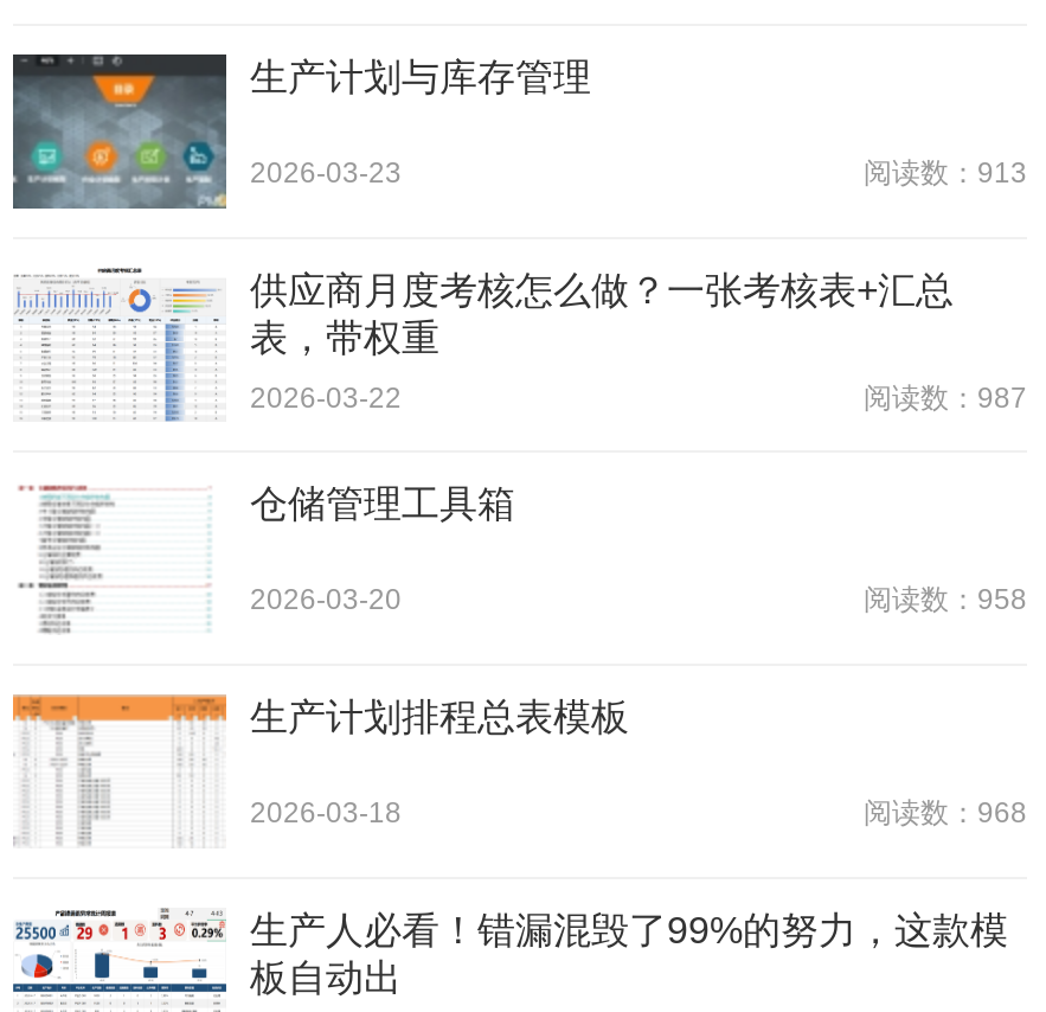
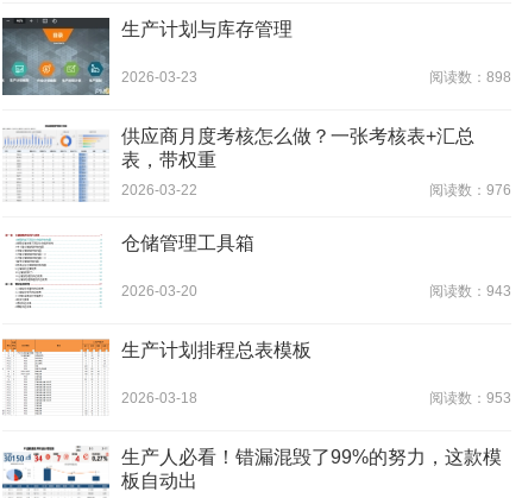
- 阅读数：913
+ 阅读数：898

- 阅读数：987
+ 阅读数：976

- 阅读数：958
+ 阅读数：943

- 阅读数：968
+ 阅读数：953
